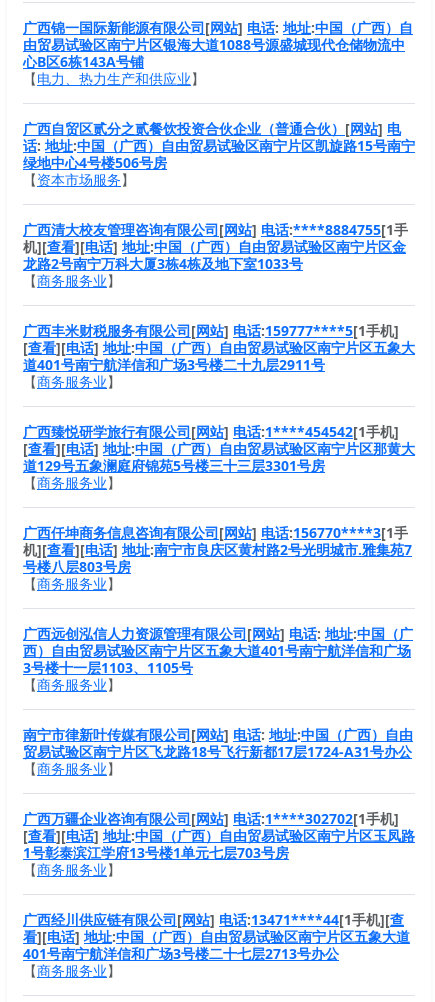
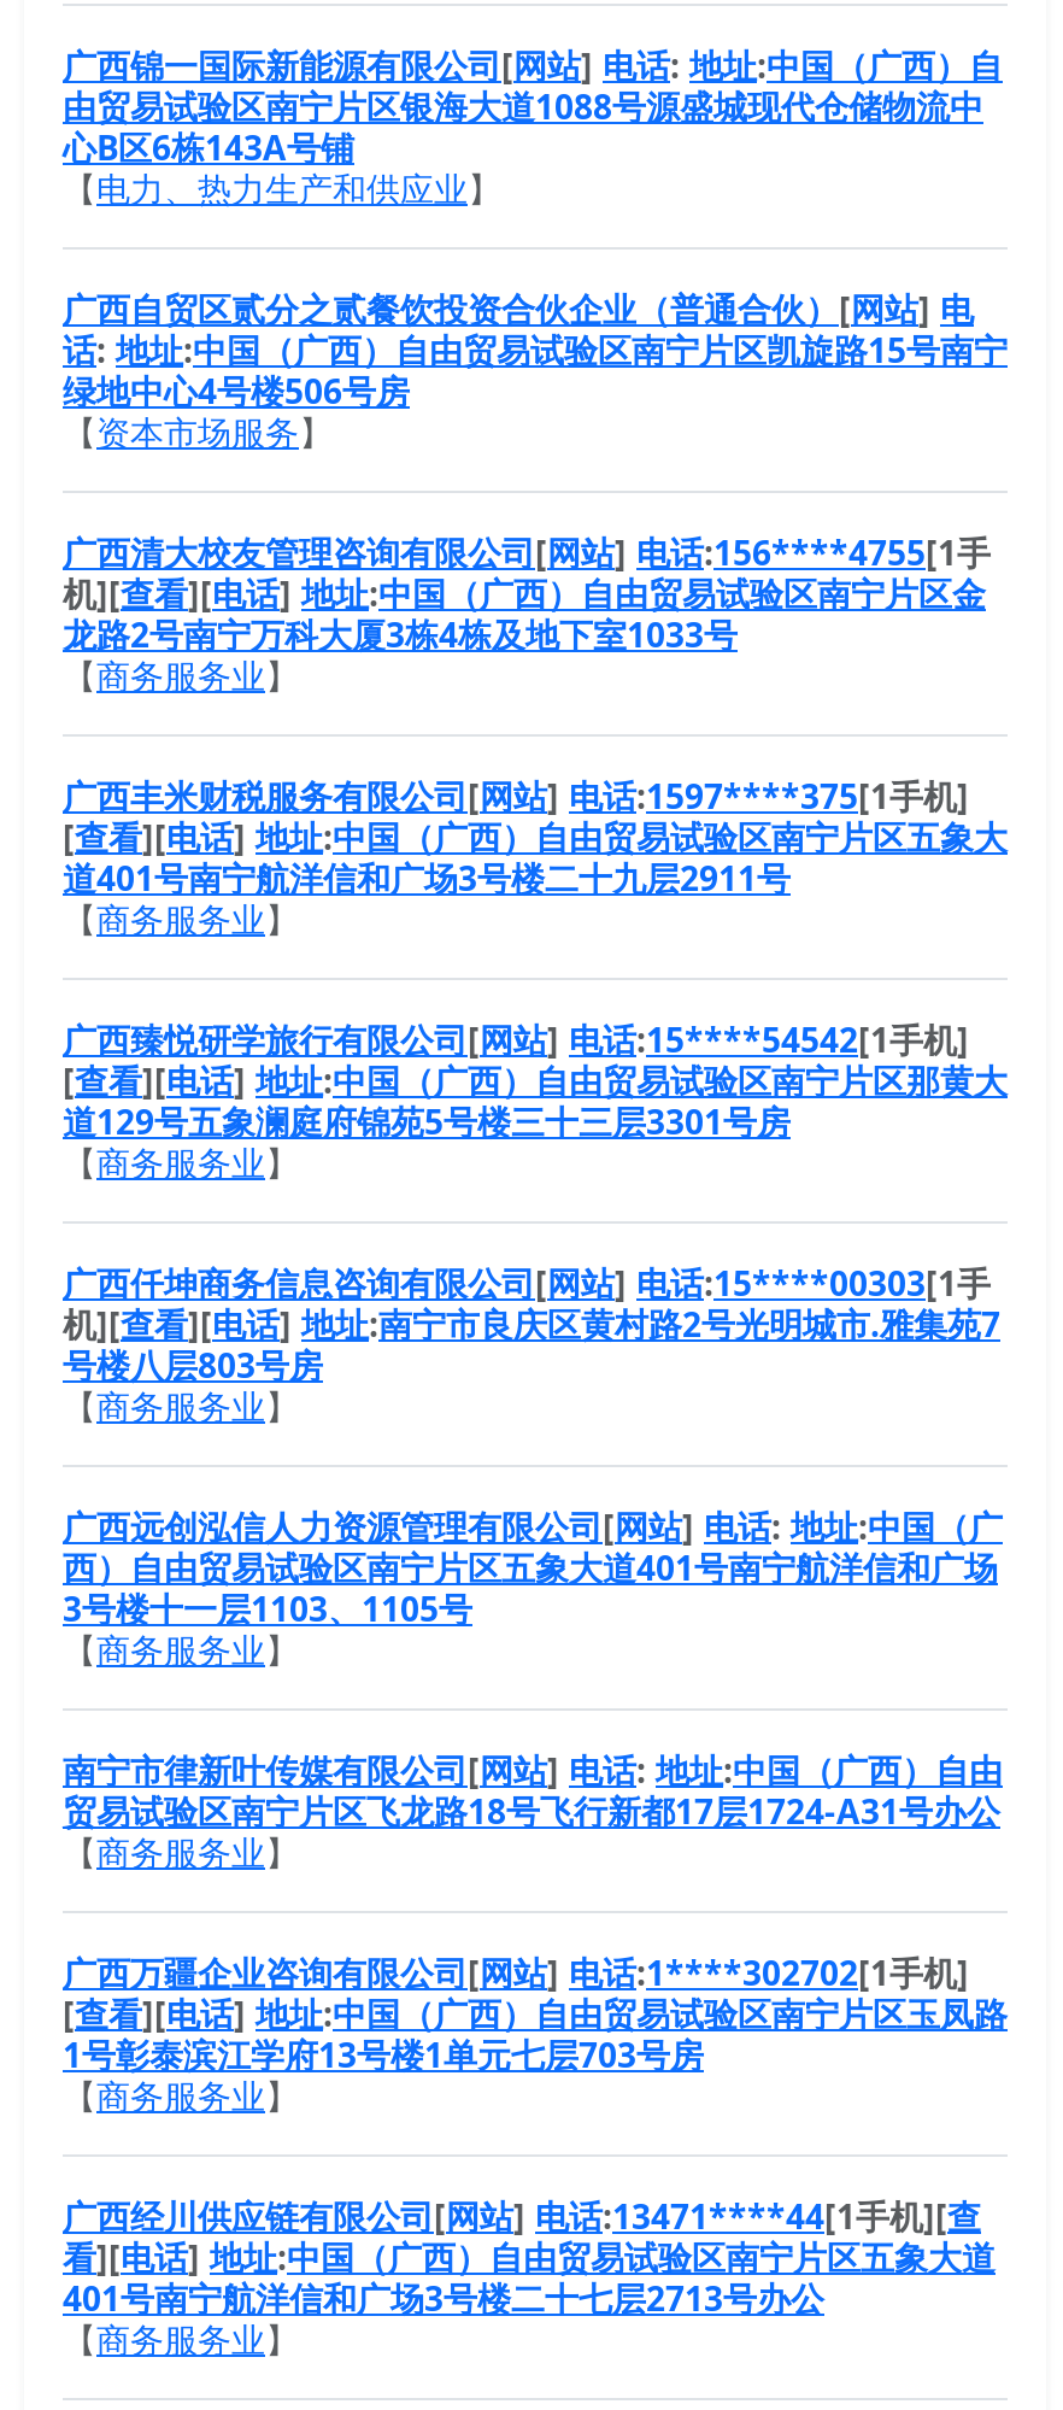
- 广西清大校友管理咨询有限公司[网站]电话:****8884755[1手
+ 广西清大校友管理咨询有限公司[网站]电话:156****4755[1手

- 广西丰米财税服务有限公司[网站]电话:159777****5[1手机]
+ 广西丰米财税服务有限公司[网站]电话:1597****375[1手机]

- 广西臻悦研学旅行有限公司[网站]电话:1****454542[1手机]
+ 广西臻悦研学旅行有限公司[网站]电话:15****54542[1手机]

- 广西仟坤商务信息咨询有限公司[网站]电话:156770****3[1手
+ 广西仟坤商务信息咨询有限公司[网站]电话:15****00303[1手
